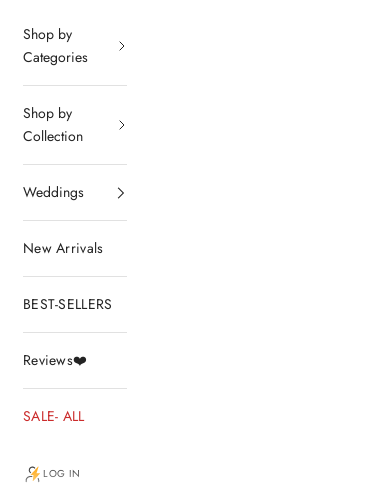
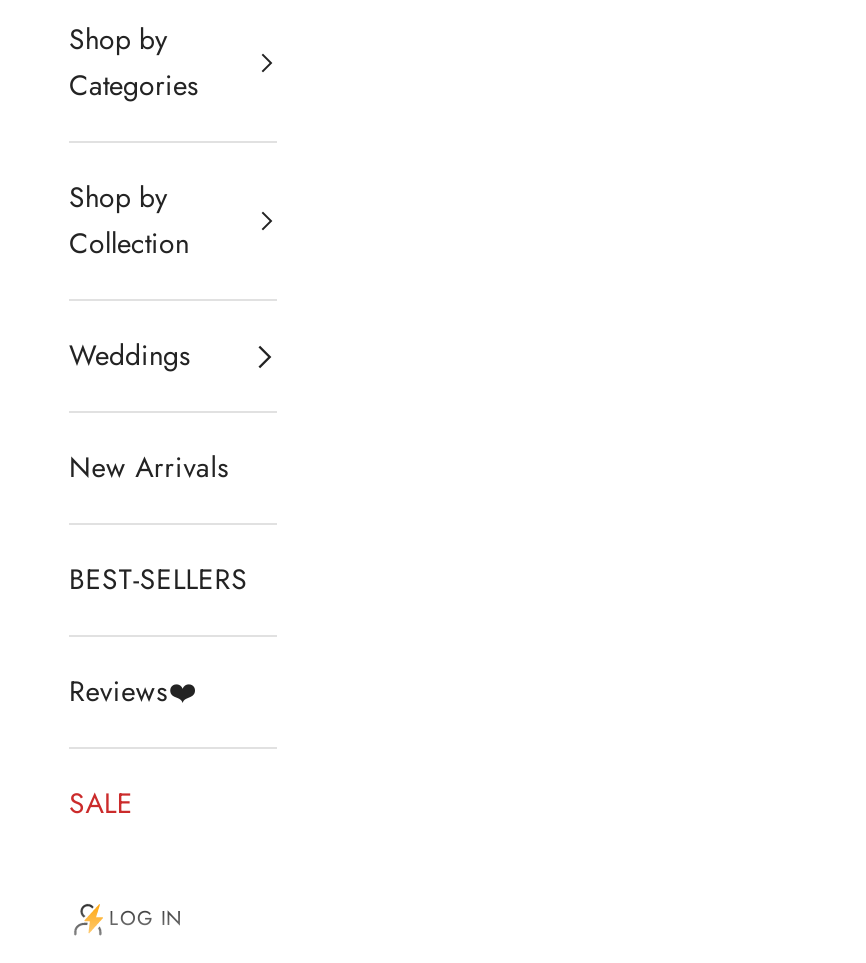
- SALE- ALL
+ SALE
